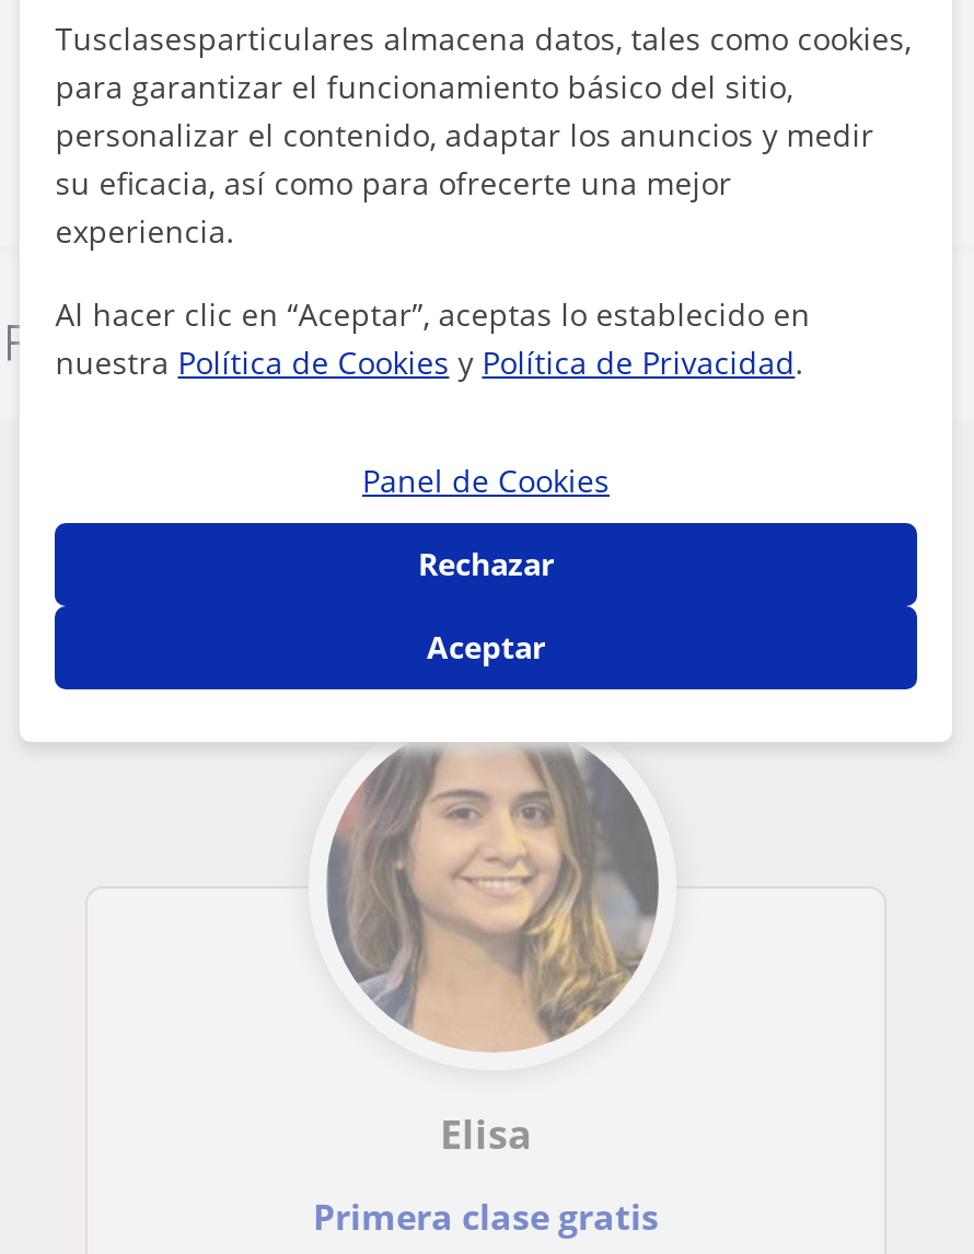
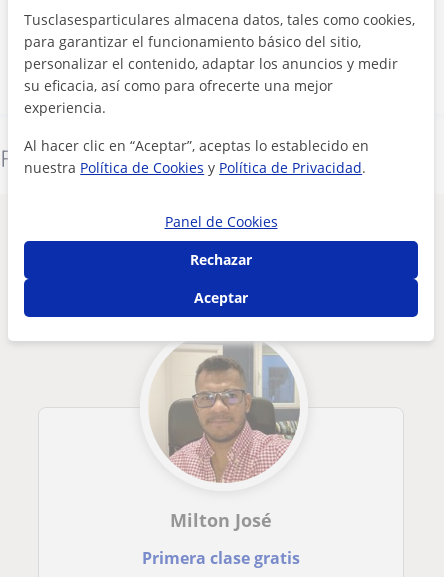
- [image]
- Elisa
+ [image]
+ Milton José
